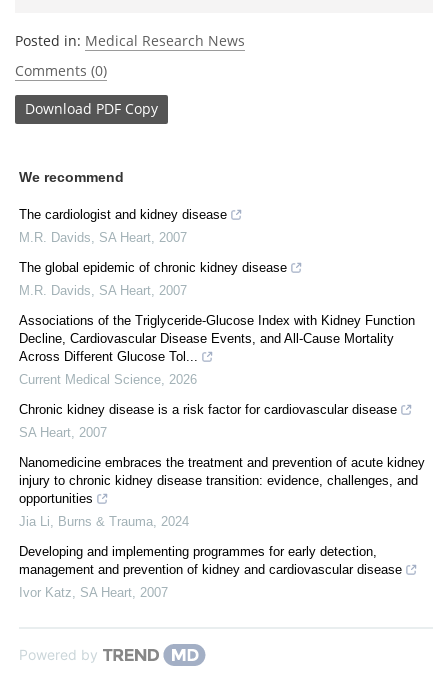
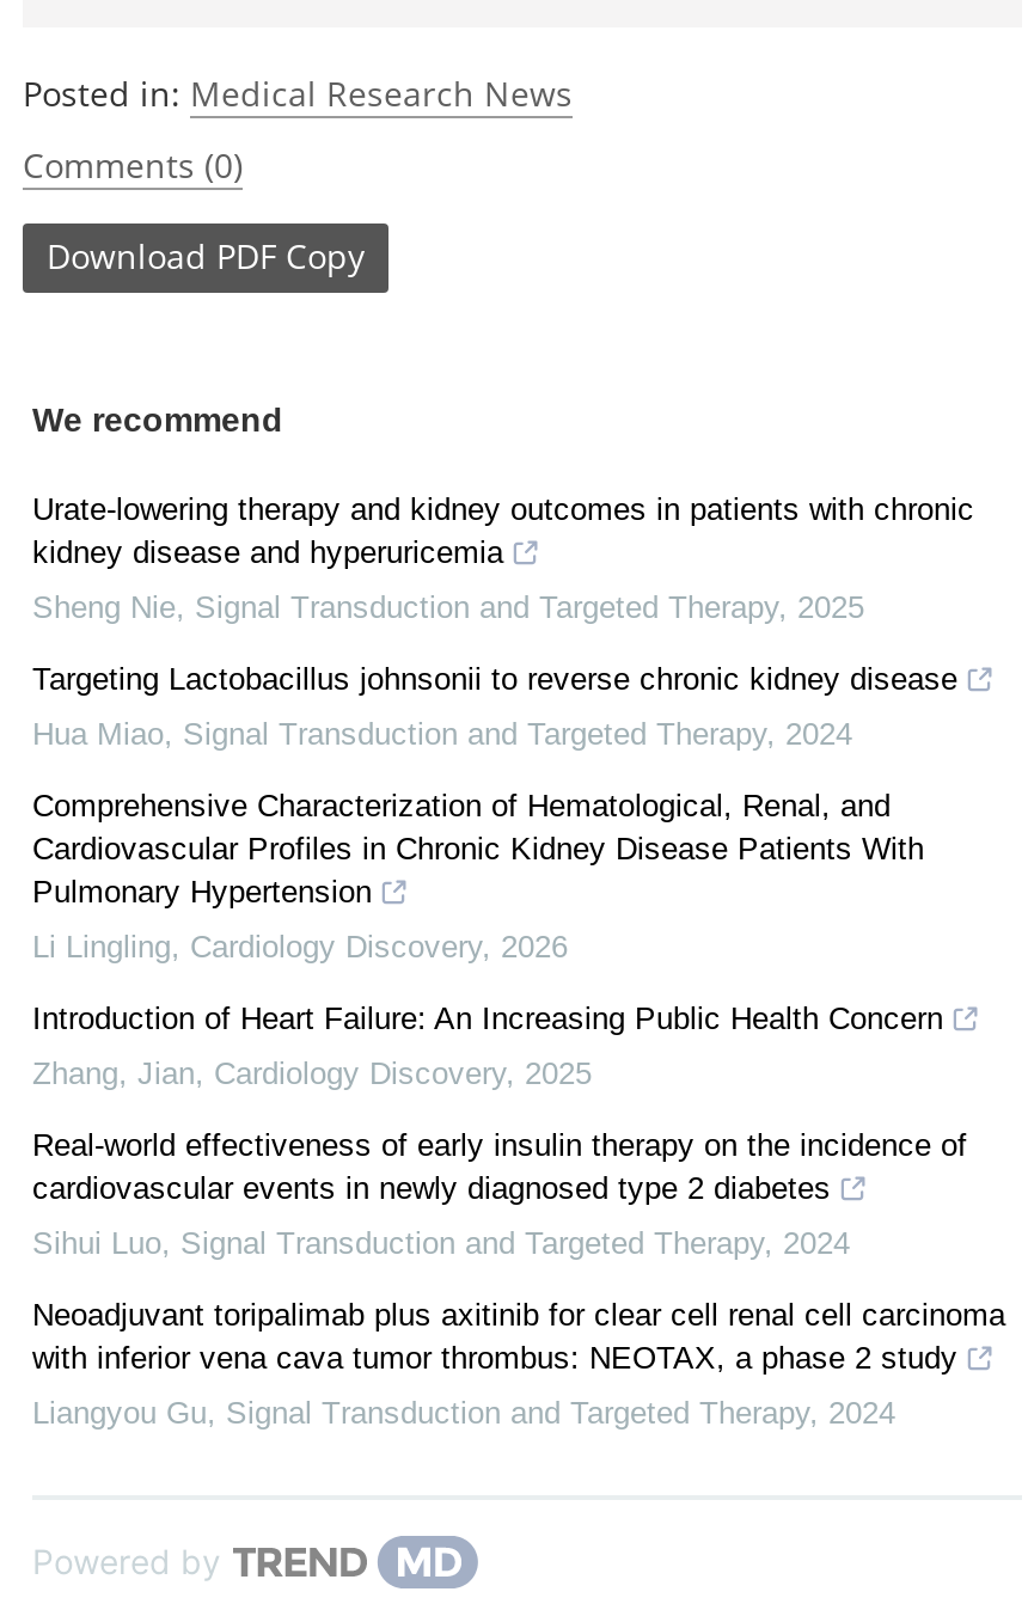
- The cardiologist and kidney disease
+ Urate-lowering therapy and kidney outcomes in patients with chronic
+ kidney disease and hyperuricemia

- M.R. Davids, SA Heart, 2007
+ Sheng Nie, Signal Transduction and Targeted Therapy, 2025

- The global epidemic of chronic kidney disease
+ Targeting Lactobacillus johnsonii to reverse chronic kidney disease

- M.R. Davids, SA Heart, 2007
+ Hua Miao, Signal Transduction and Targeted Therapy, 2024

- Associations of the Triglyceride-Glucose Index with Kidney Function
- Decline, Cardiovascular Disease Events, and All-Cause Mortality
- Across Different Glucose Tol...
+ Comprehensive Characterization of Hematological, Renal, and
+ Cardiovascular Profiles in Chronic Kidney Disease Patients With
+ Pulmonary Hypertension

- Current Medical Science, 2026
+ Li Lingling, Cardiology Discovery, 2026

- Chronic kidney disease is a risk factor for cardiovascular disease
+ Introduction of Heart Failure: An Increasing Public Health Concern

- SA Heart, 2007
+ Zhang, Jian, Cardiology Discovery, 2025

- Nanomedicine embraces the treatment and prevention of acute kidney
- injury to chronic kidney disease transition: evidence, challenges, and
- opportunities
+ Real-world effectiveness of early insulin therapy on the incidence of
+ cardiovascular events in newly diagnosed type 2 diabetes

- Jia Li, Burns & Trauma, 2024
+ Sihui Luo, Signal Transduction and Targeted Therapy, 2024

- Developing and implementing programmes for early detection,
- management and prevention of kidney and cardiovascular disease
+ Neoadjuvant toripalimab plus axitinib for clear cell renal cell carcinoma
+ with inferior vena cava tumor thrombus: NEOTAX, a phase 2 study

- Ivor Katz, SA Heart, 2007
+ Liangyou Gu, Signal Transduction and Targeted Therapy, 2024
